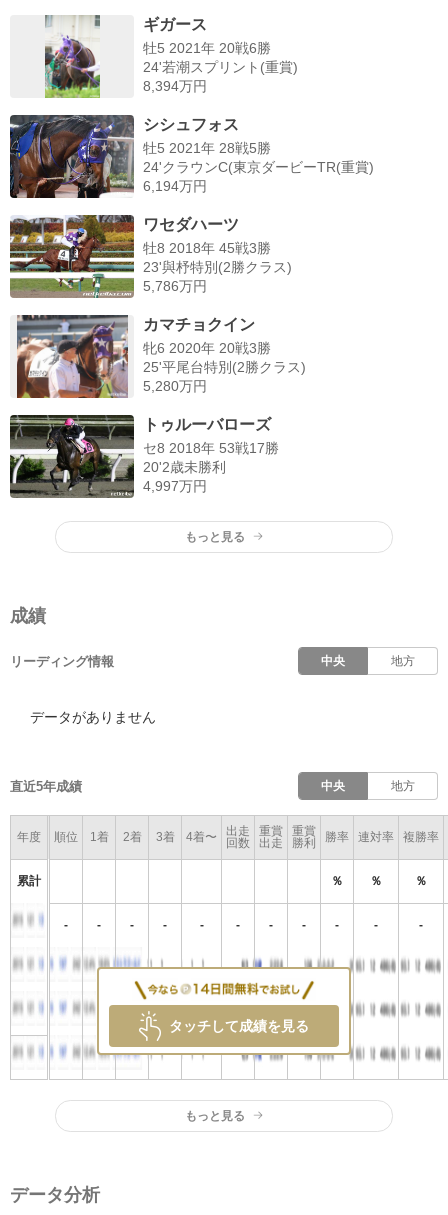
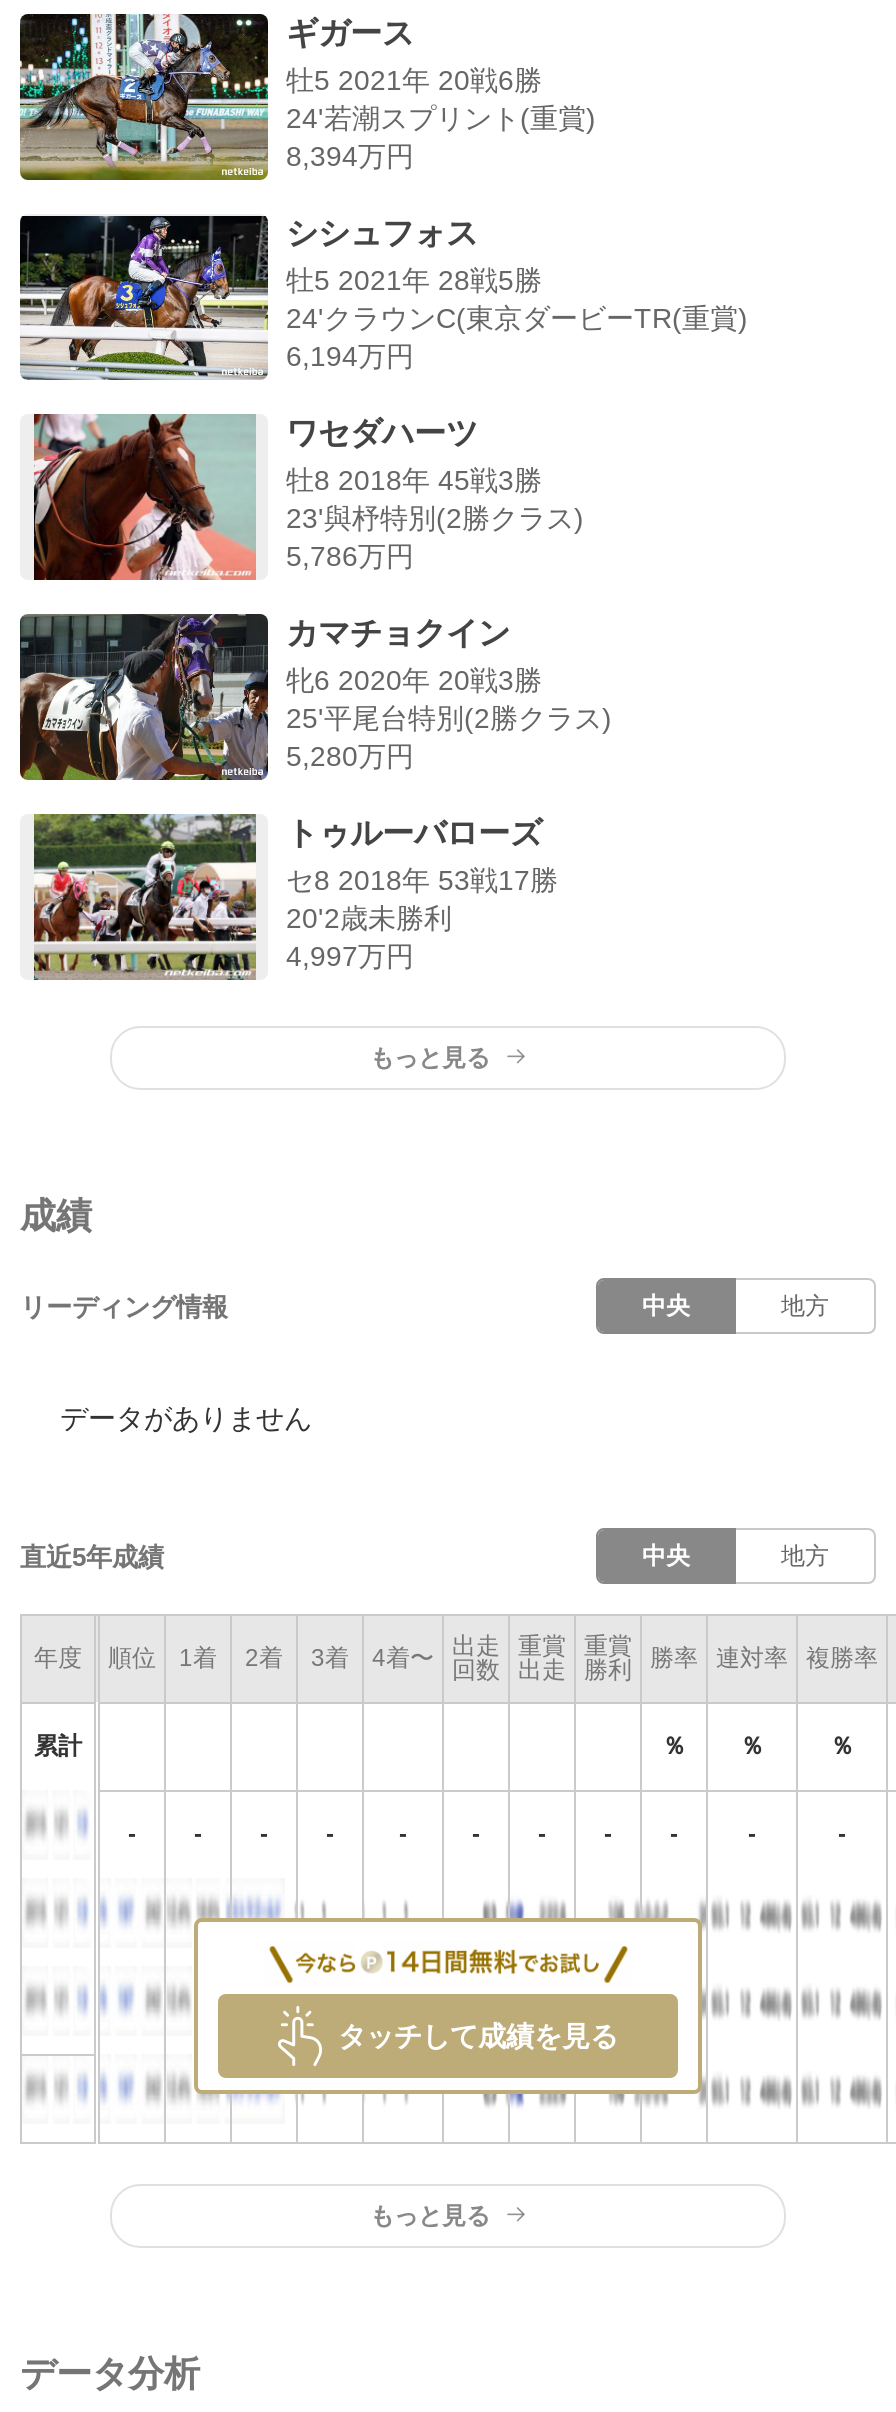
- [image]
+ [image]

- [image]
+ [image]

- [image]
+ [image]

- [image]
+ [image]

- [image]
+ [image]
